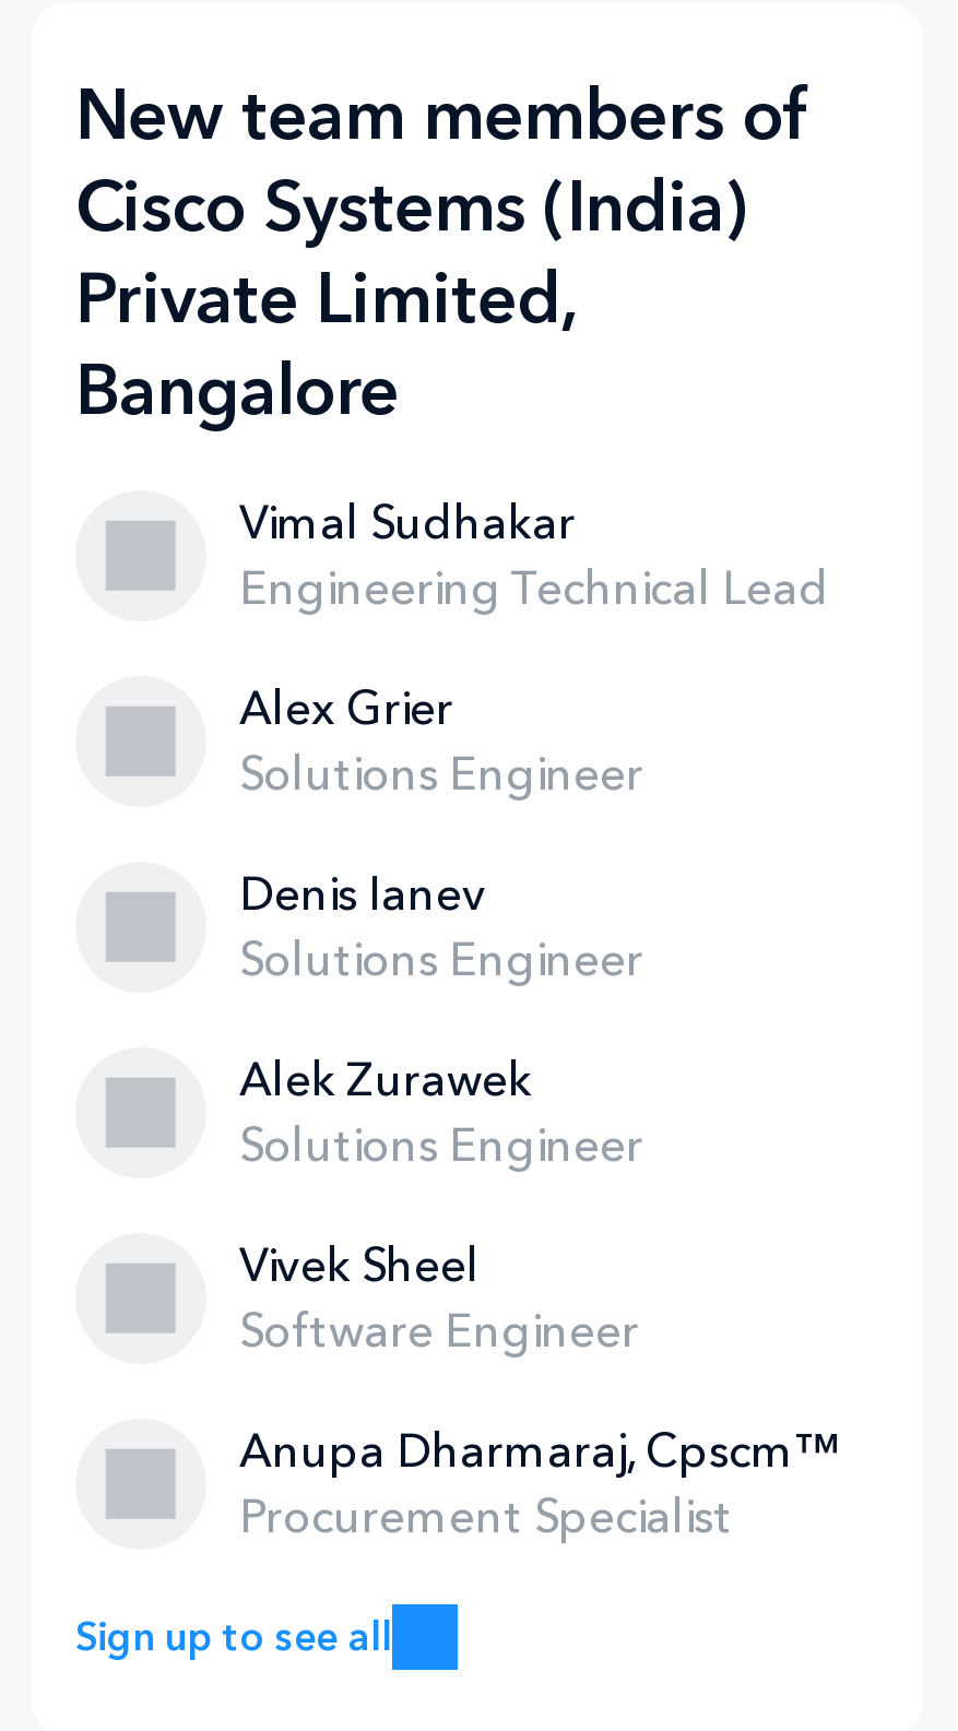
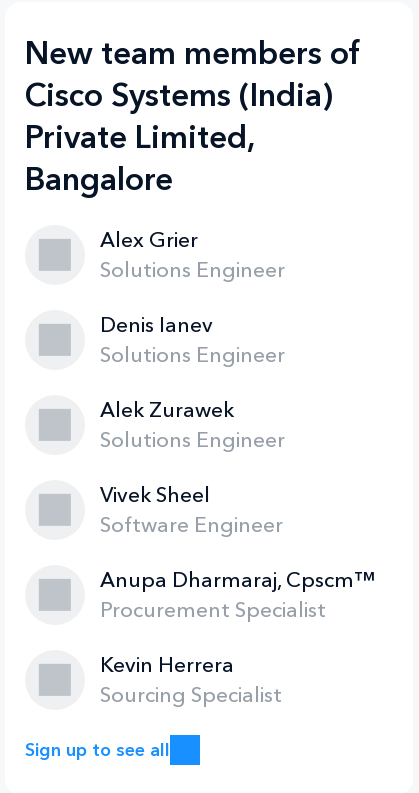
- Vimal Sudhakar
- Engineering Technical Lead

moved up: Alex Grier | Solutions Engineer | Denis Ianev | ... | Anupa Dharmaraj, Cpscm™ | Procurement Specialist

+ Kevin Herrera
+ Sourcing Specialist
